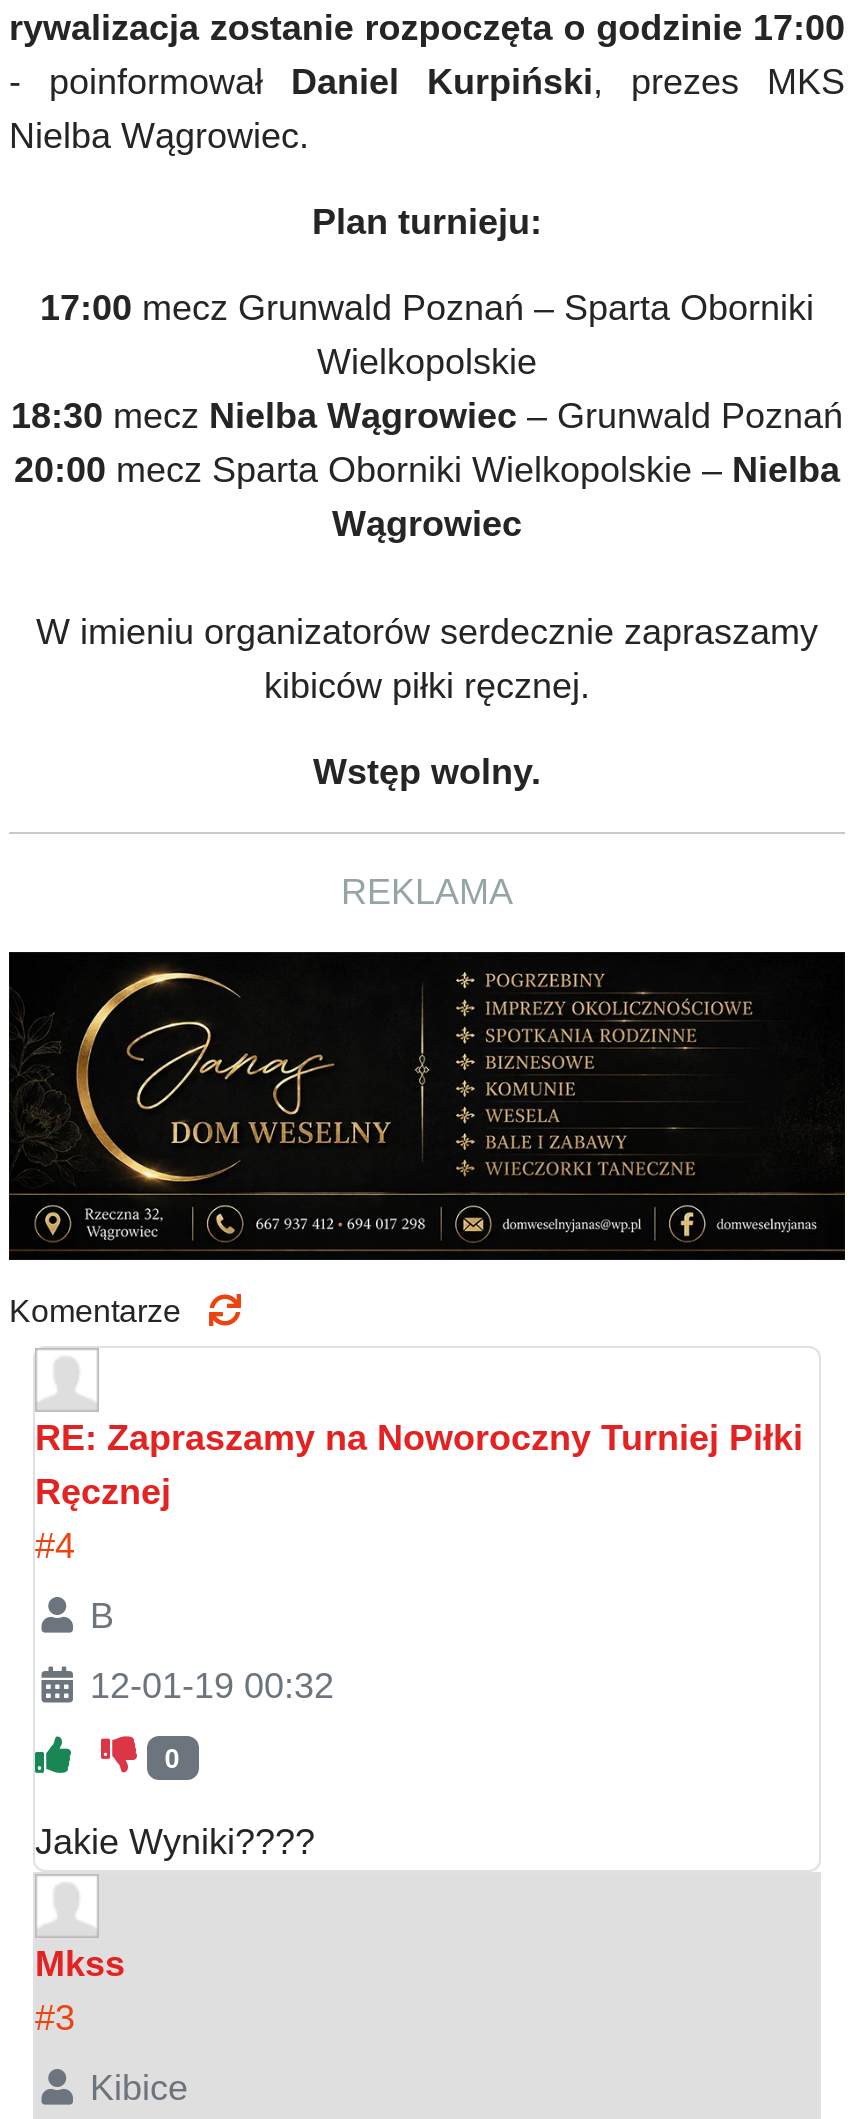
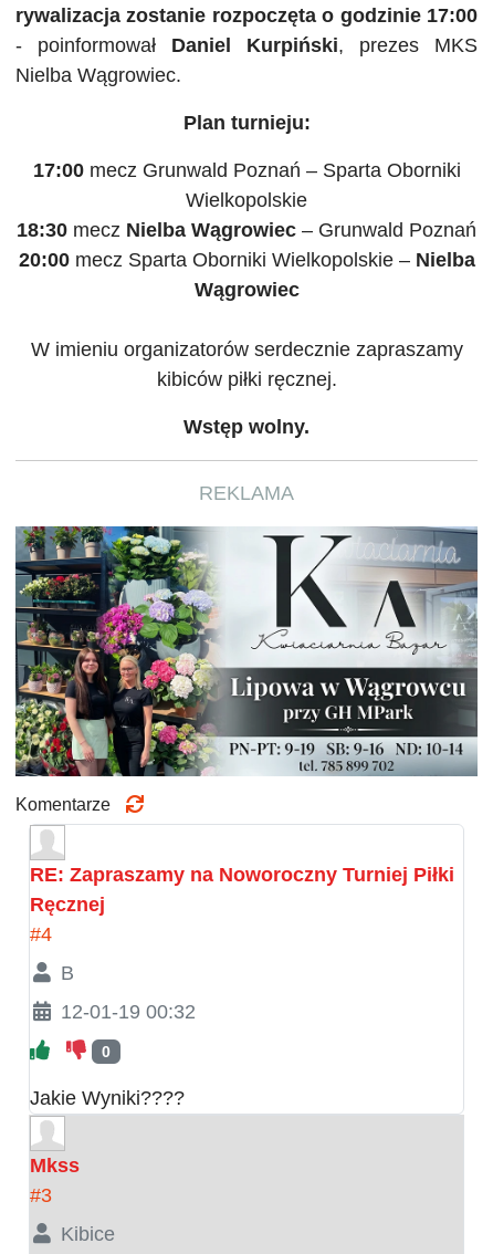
- [image]
+ [image]
